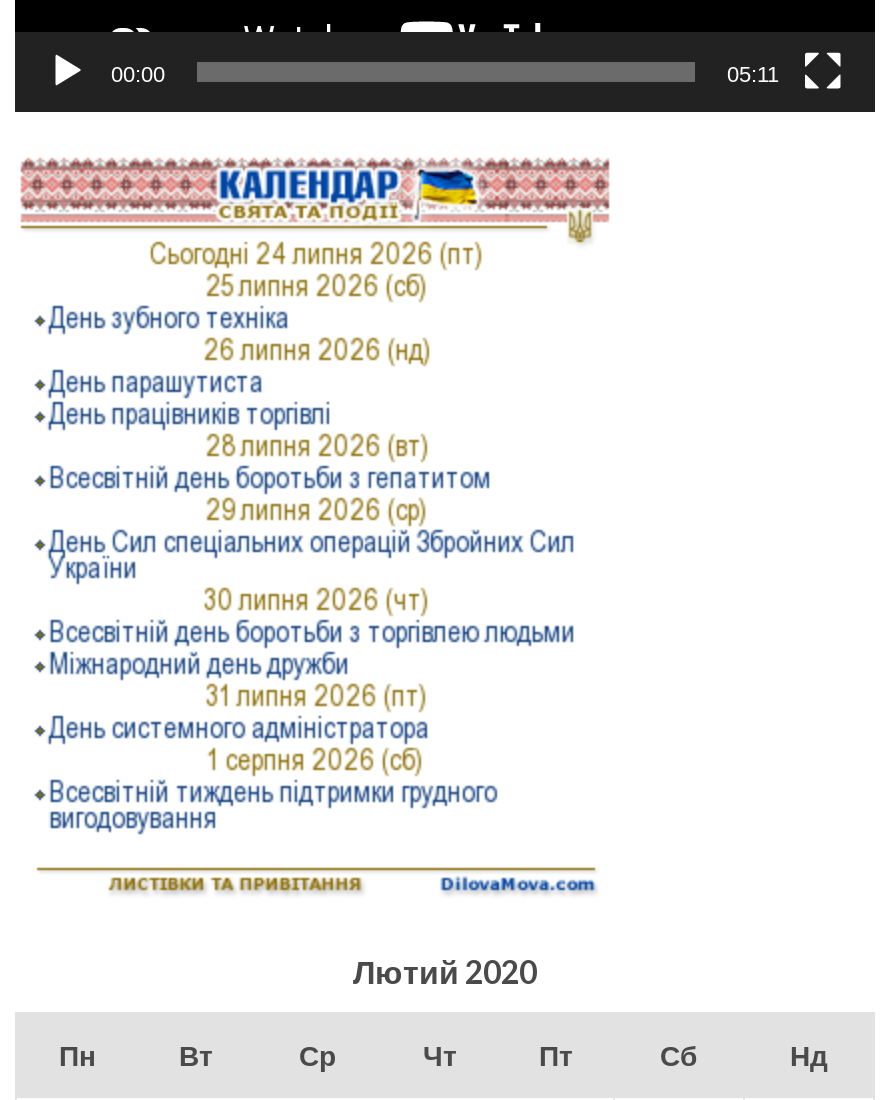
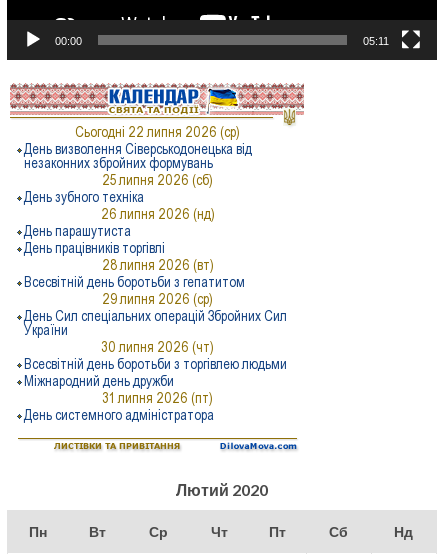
- [image]
+ [image]
